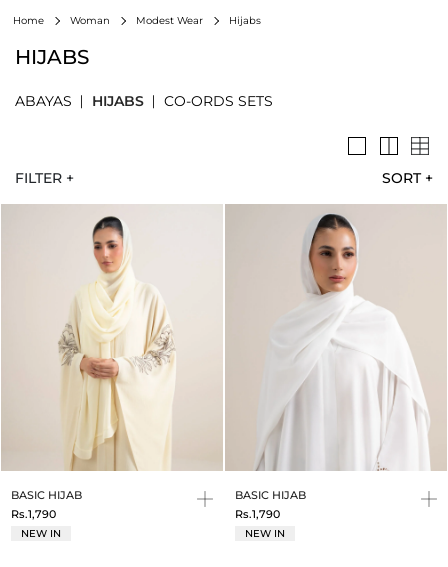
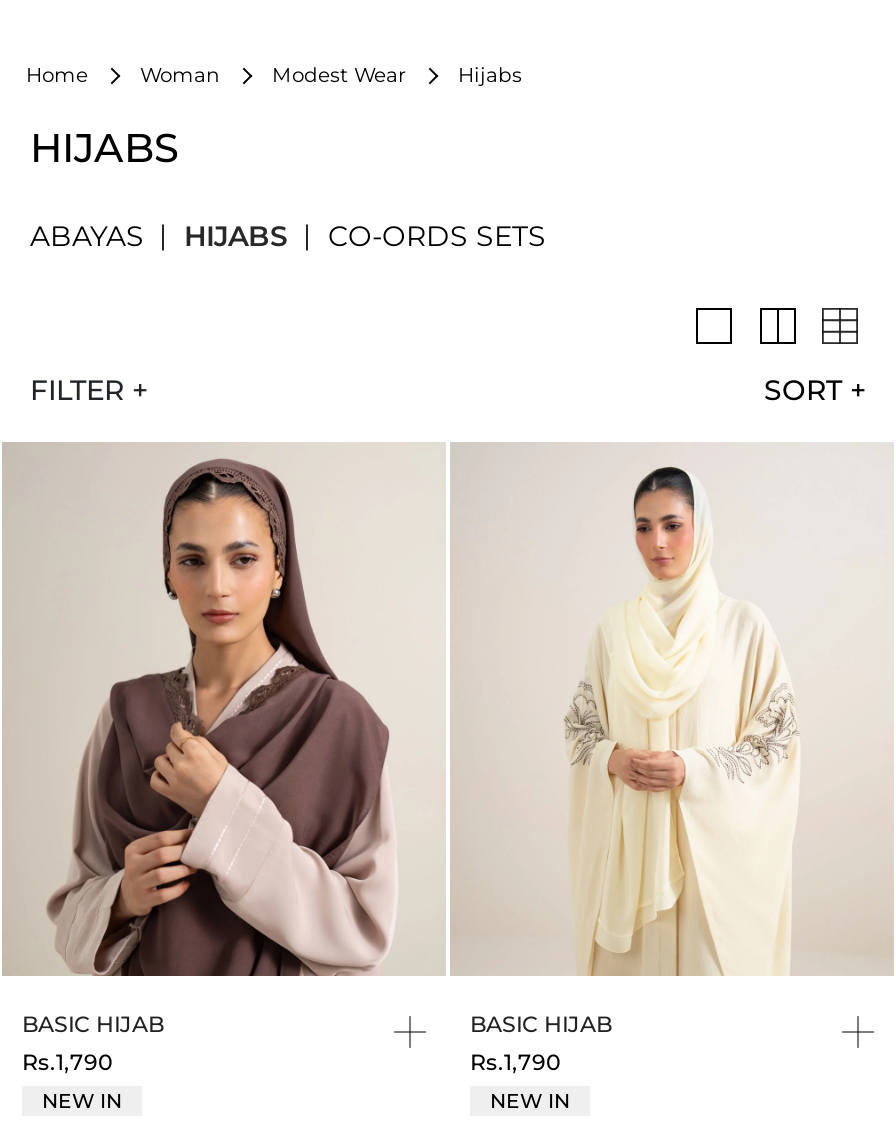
- [image]
+ [image]

- [image]
+ [image]
